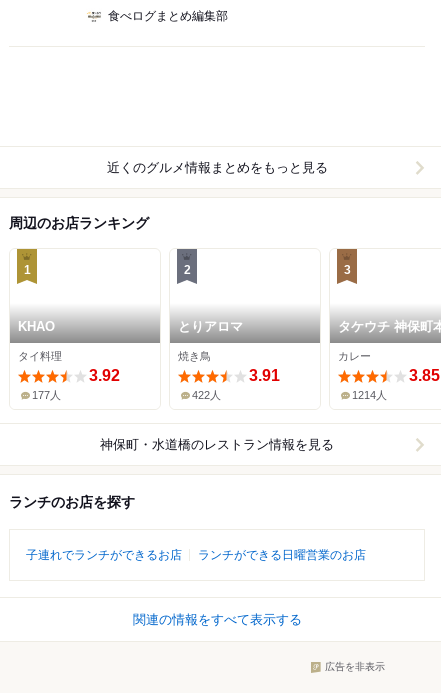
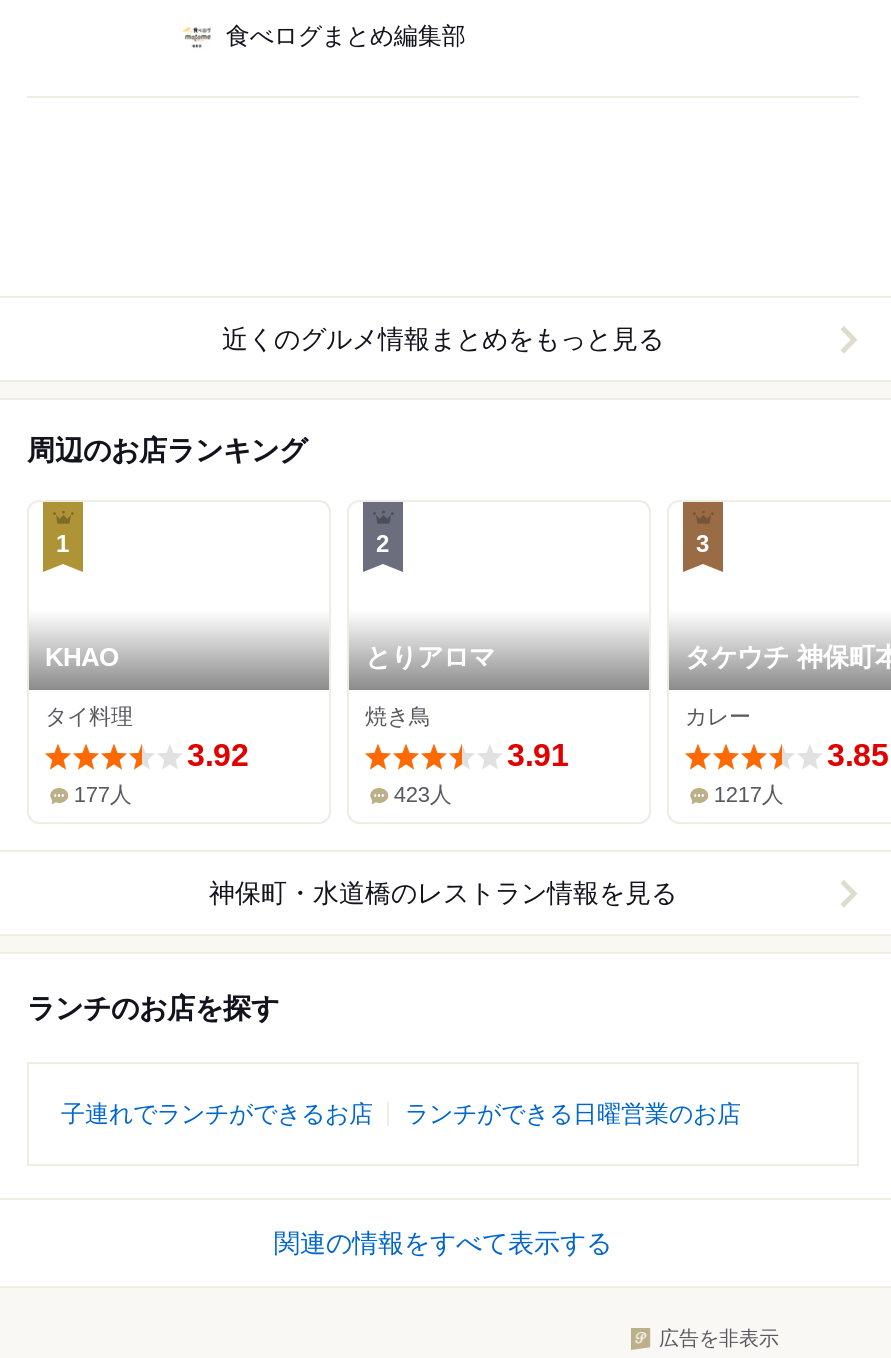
- 422人
+ 423人

- 1214人
+ 1217人
